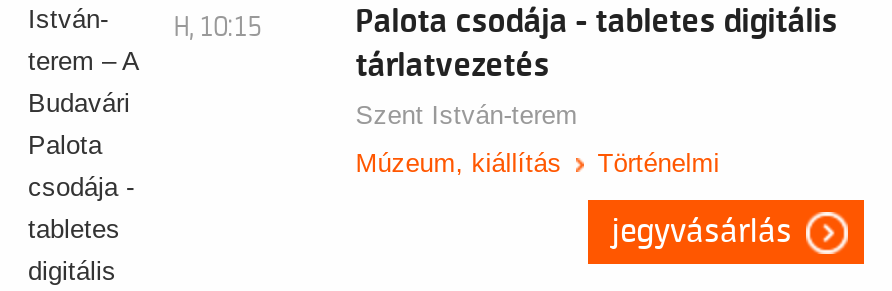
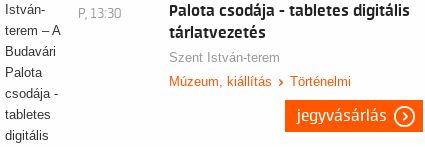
- H, 10:15
+ P, 13:30
